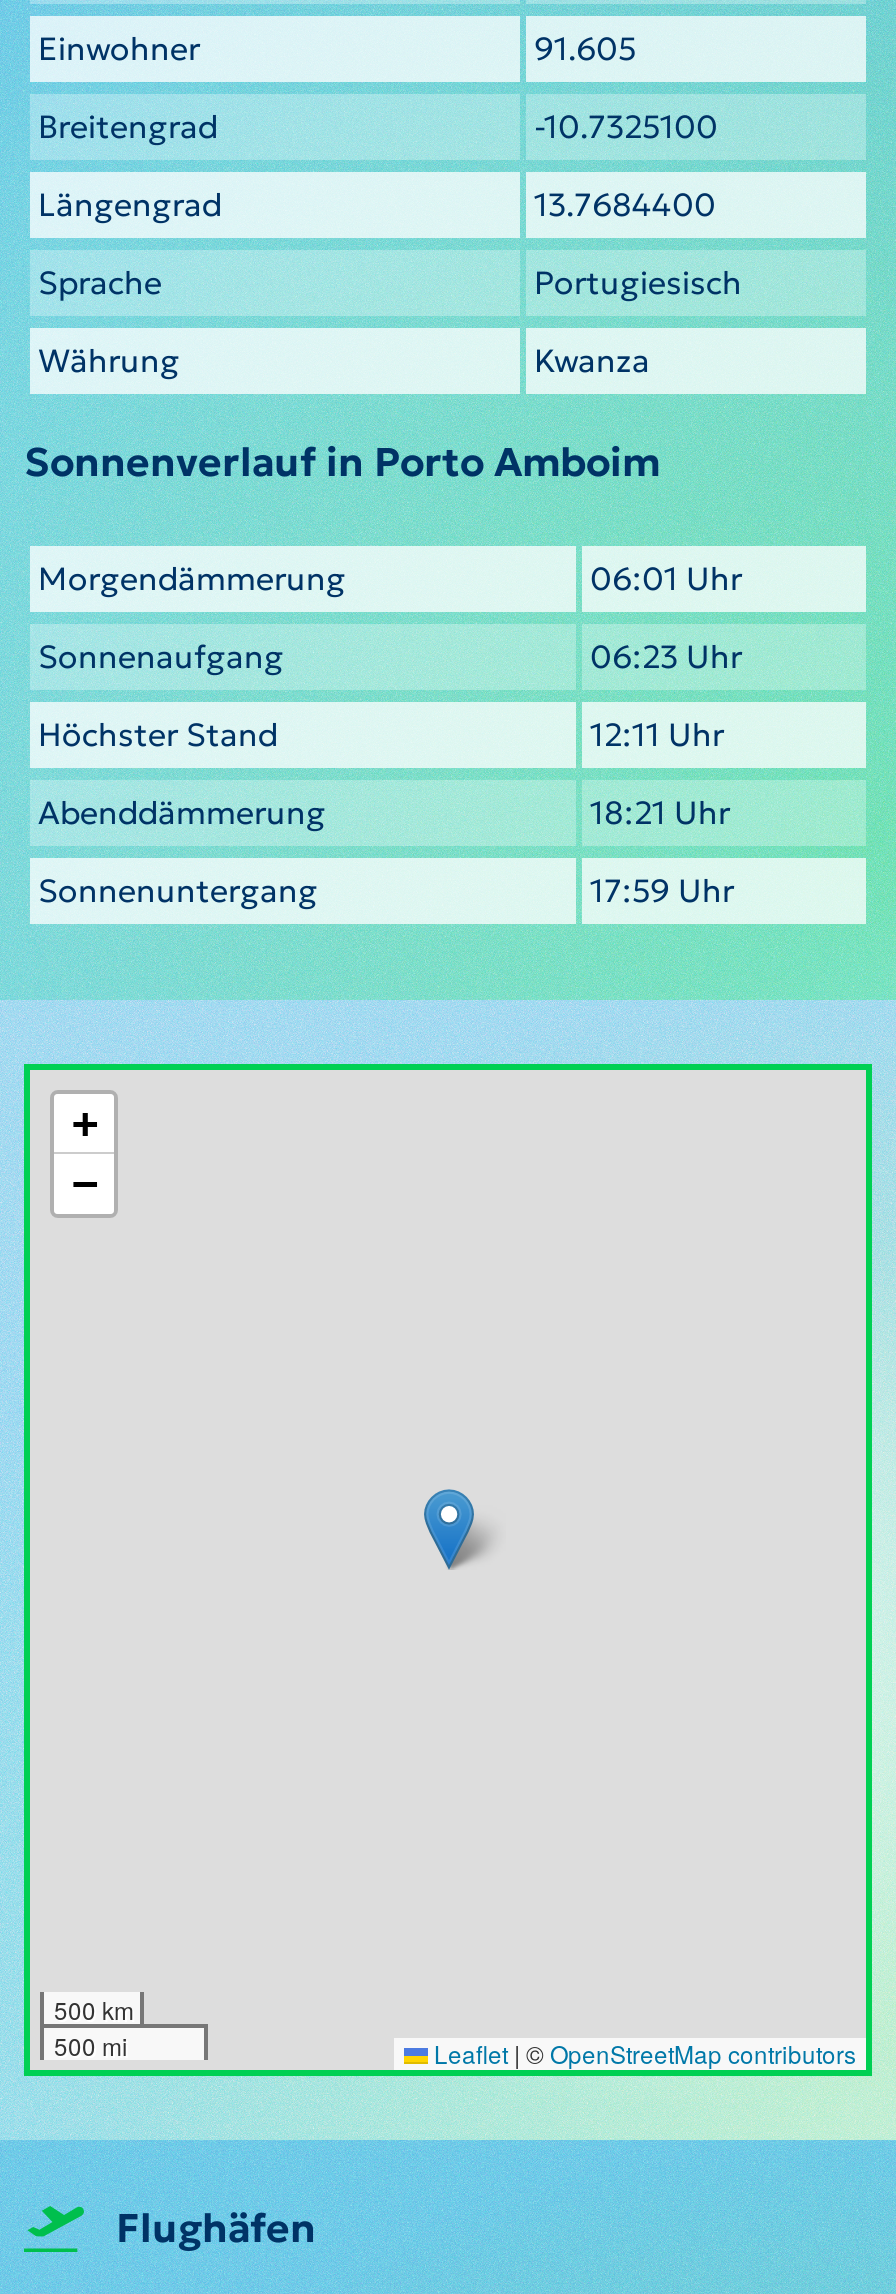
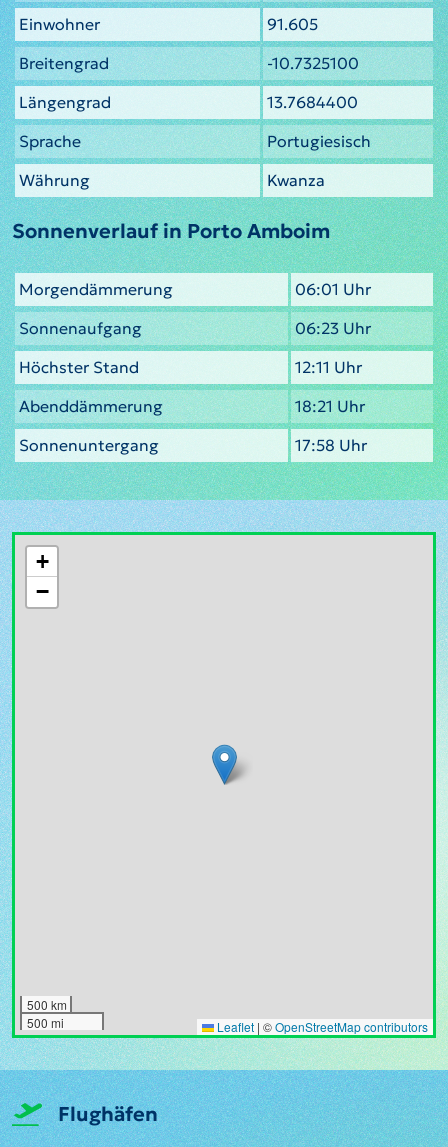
- 17:59 Uhr
+ 17:58 Uhr
